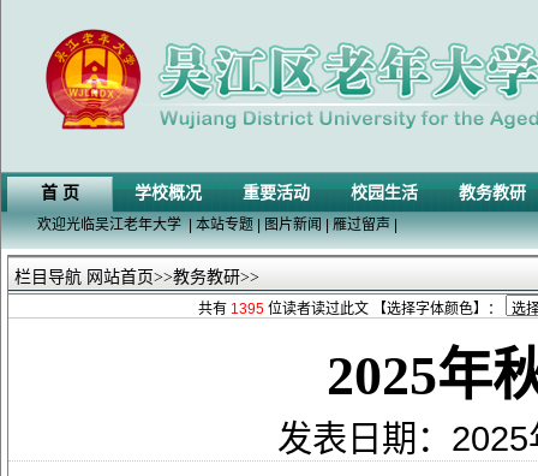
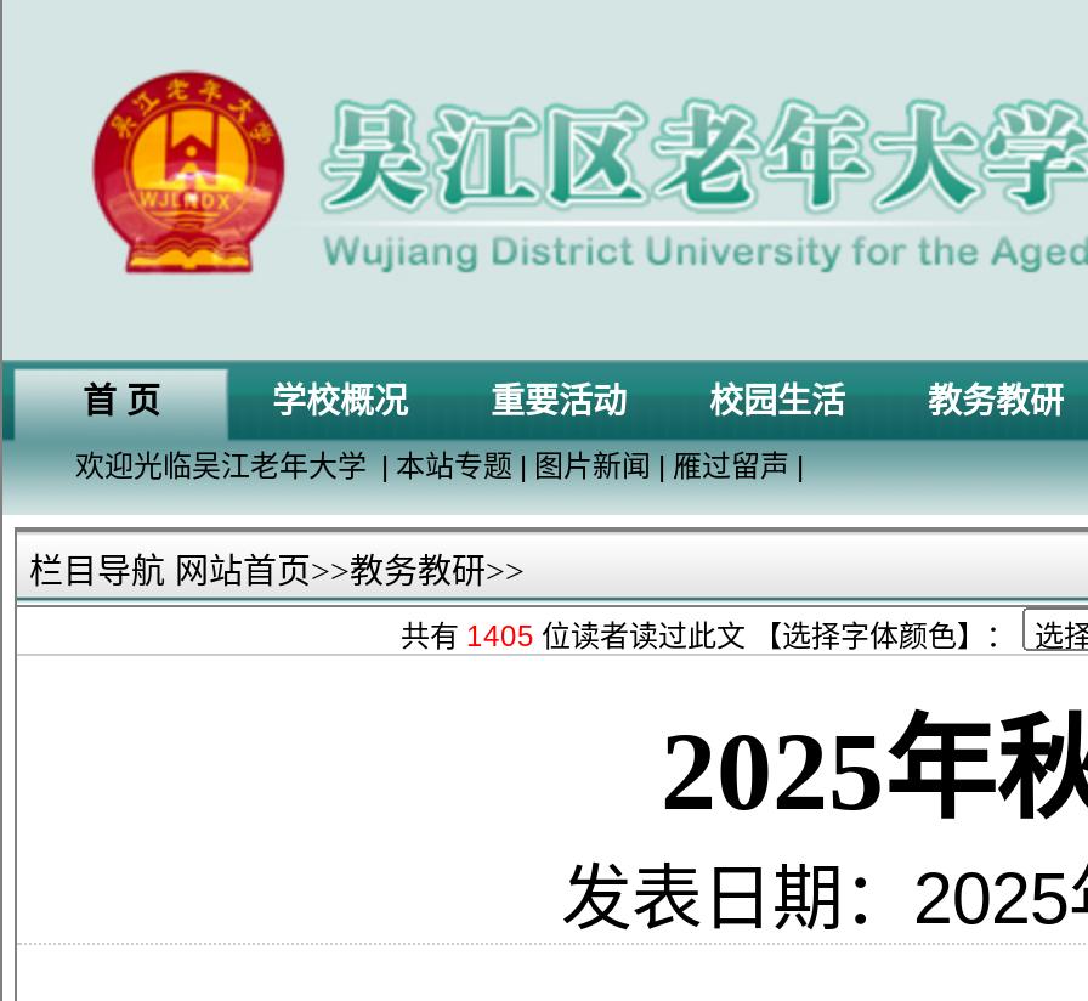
- 共有1395位读者读过此文 【选择字体颜色】：
+ 共有1405位读者读过此文 【选择字体颜色】：
